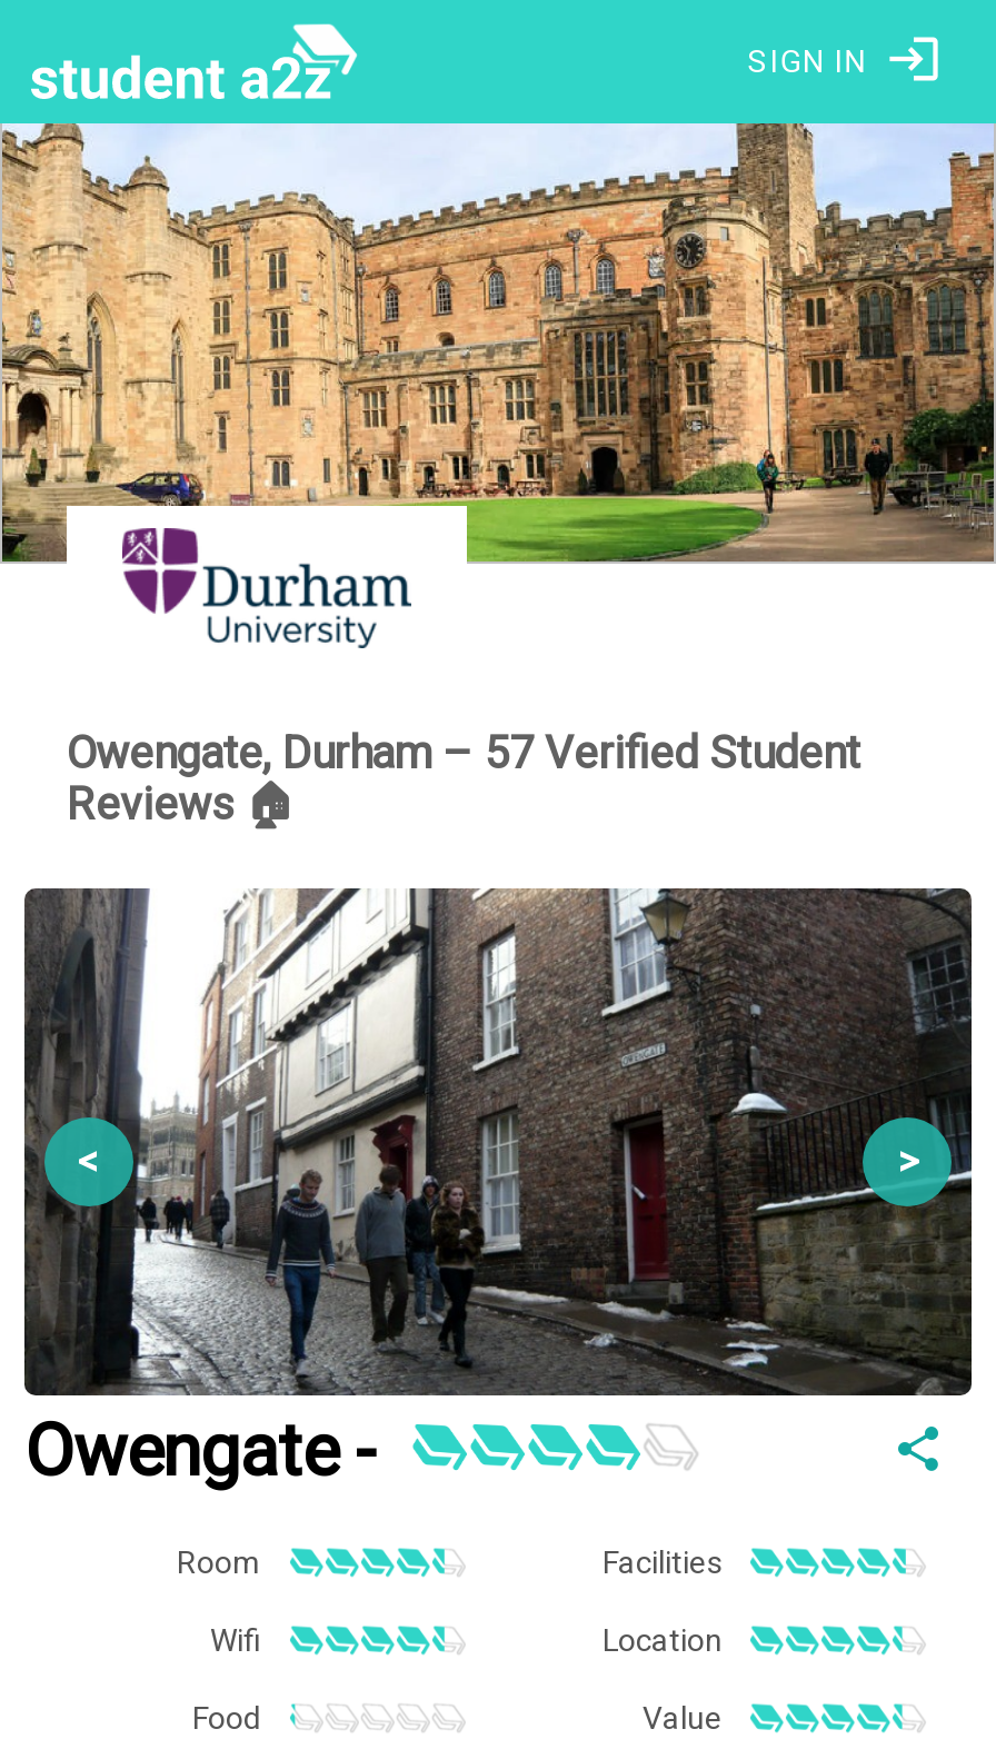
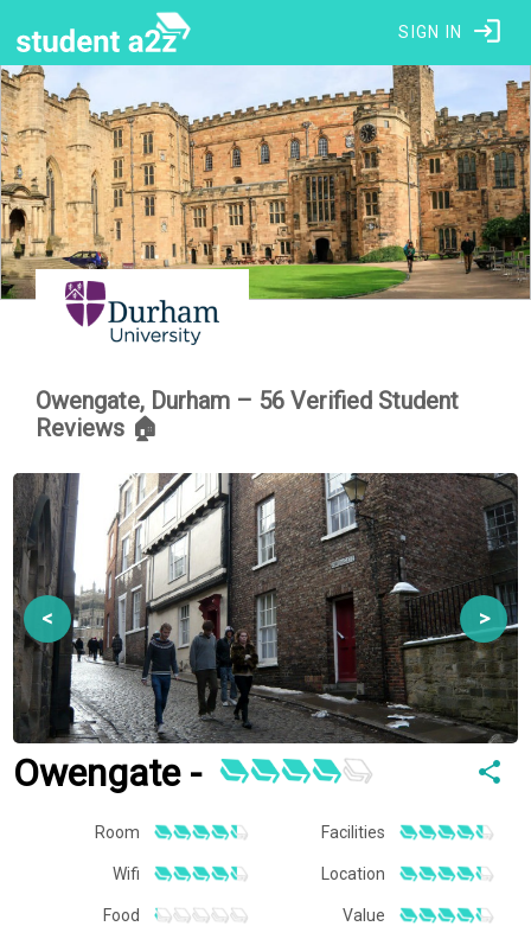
- Owengate, Durham – 57 Verified Student
+ Owengate, Durham – 56 Verified Student
